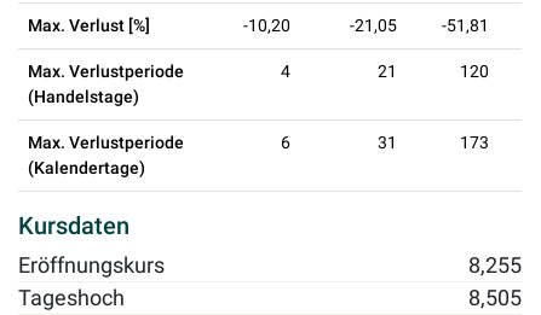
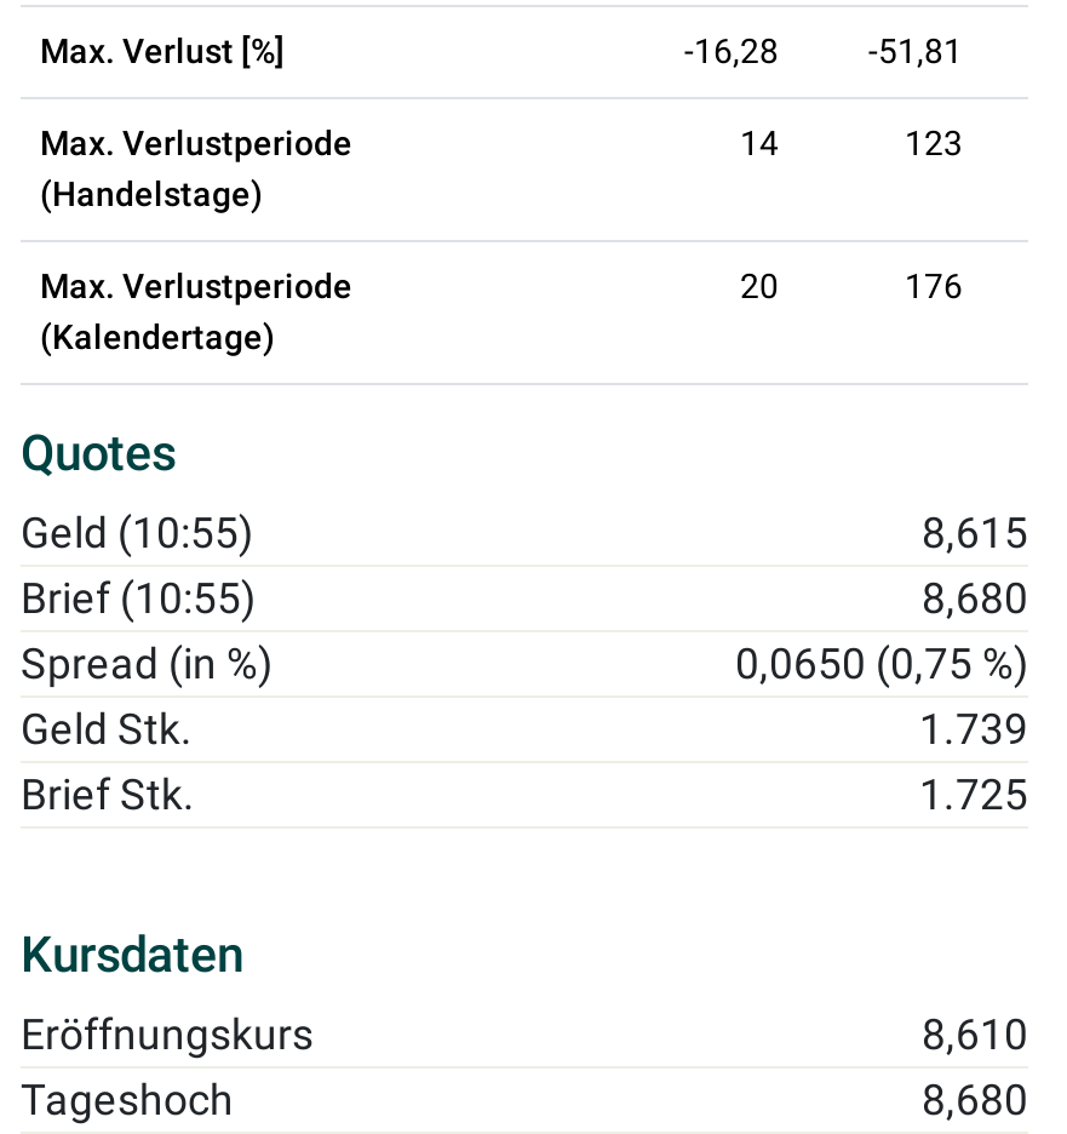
- -10,20
- -21,05
+ -16,28

- 4
- 21
- 120
+ 14
+ 123

- 6
- 31
- 173
+ 20
+ 176
+ Quotes
+ Geld (10:55)
+ 8,615
+ Brief (10:55)
+ 8,680
+ Spread (in %)
+ 0,0650 (0,75 %)
+ Geld Stk.
+ 1.739
+ Brief Stk.
+ 1.725

- 8,255
+ 8,610

- 8,505
+ 8,680
